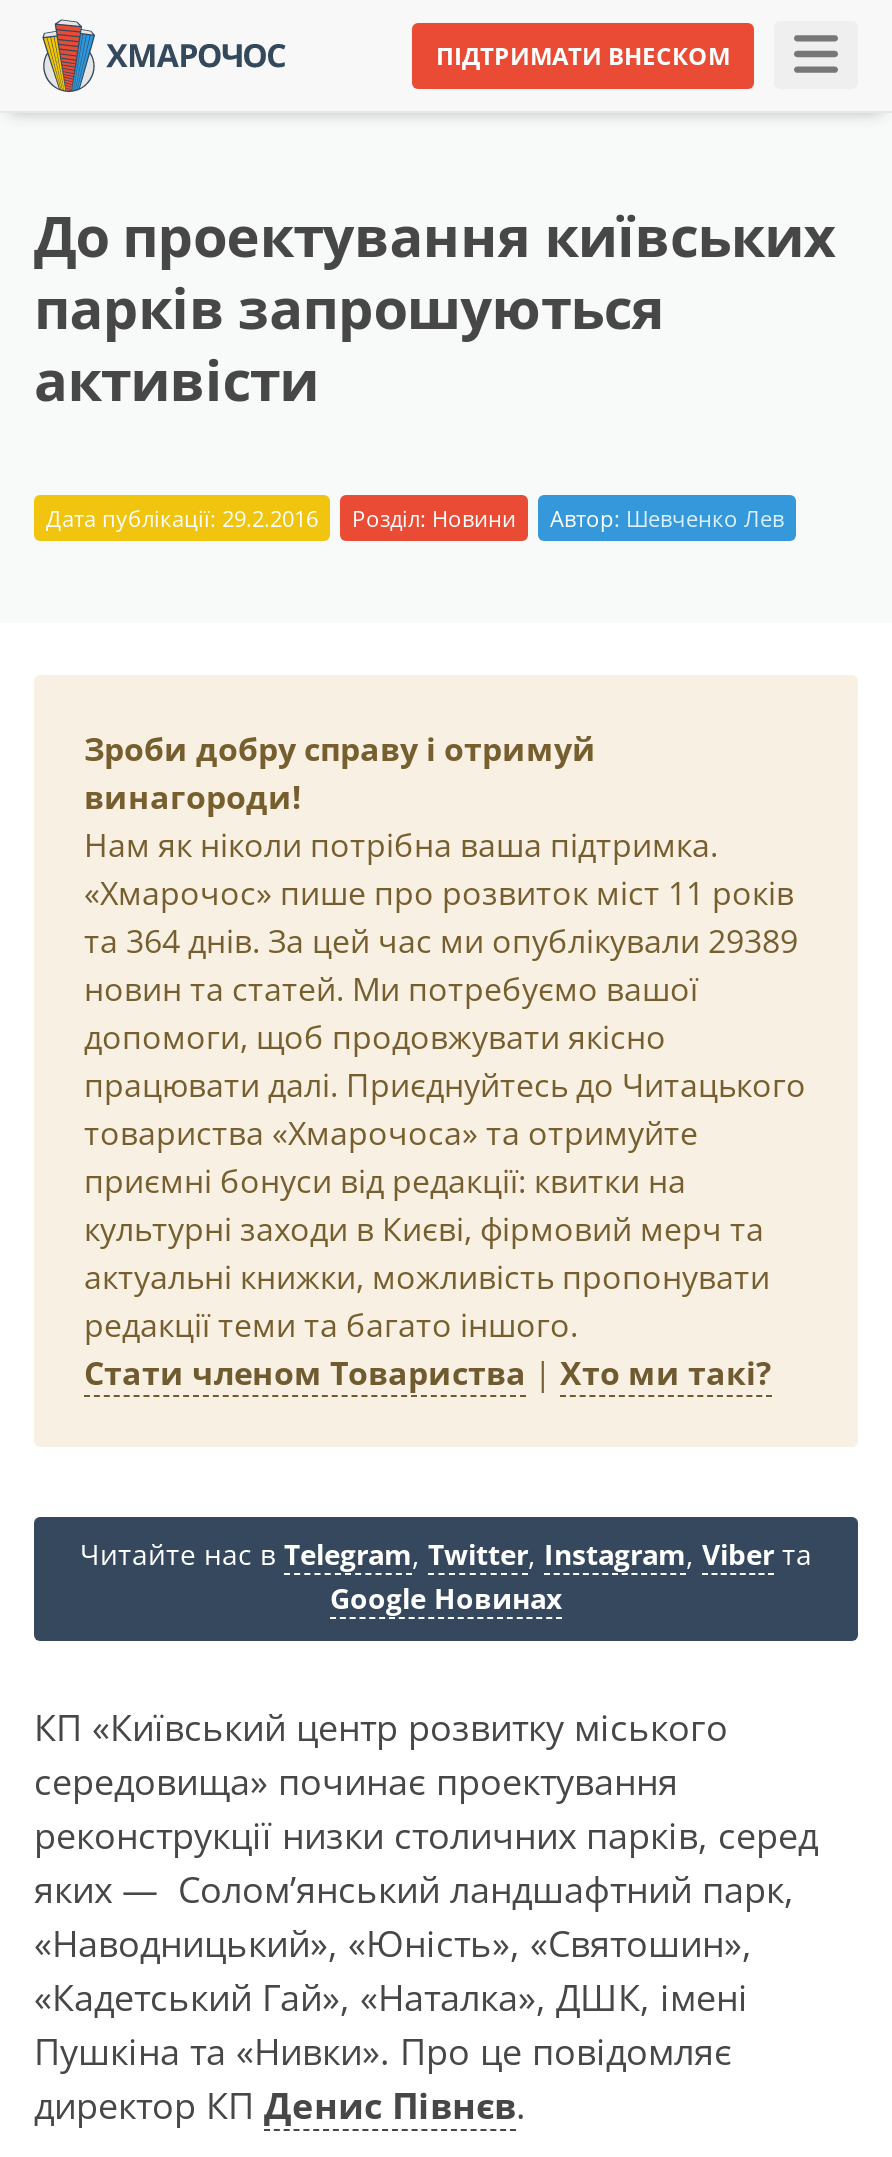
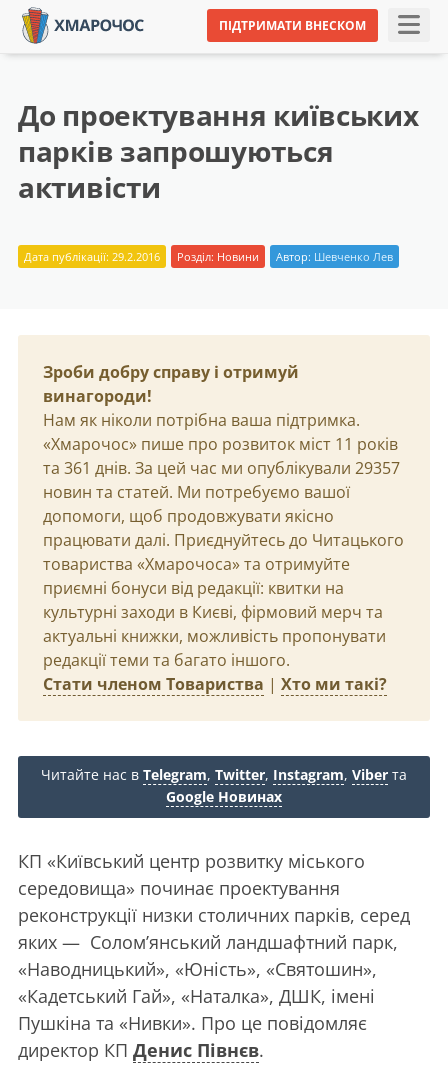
- та 364 днів. За цей час ми опублікували 29389
+ та 361 днів. За цей час ми опублікували 29357
